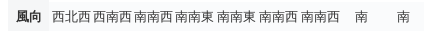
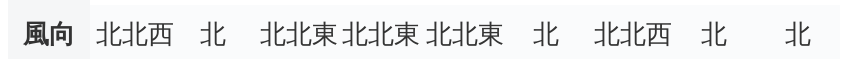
- 西北西 西南西 南南西 南南東 南南東 南南西 南南西
- 南
- 南
+ 北北西
+ 北
+ 北北東 北北東 北北東
+ 北
+ 北北西
+ 北
+ 北
